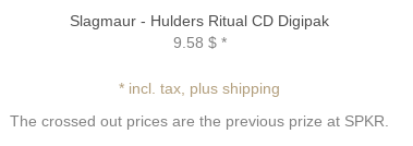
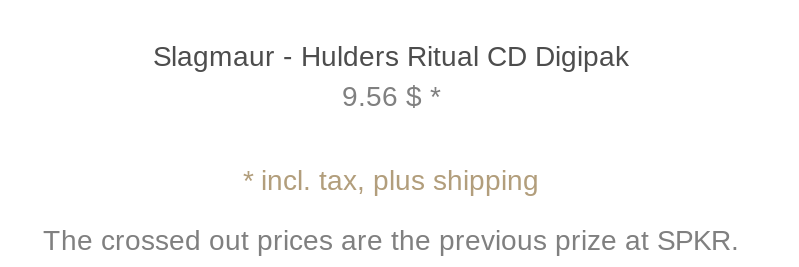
- 9.58 $*
+ 9.56 $*
